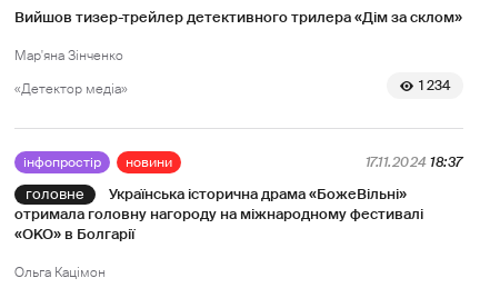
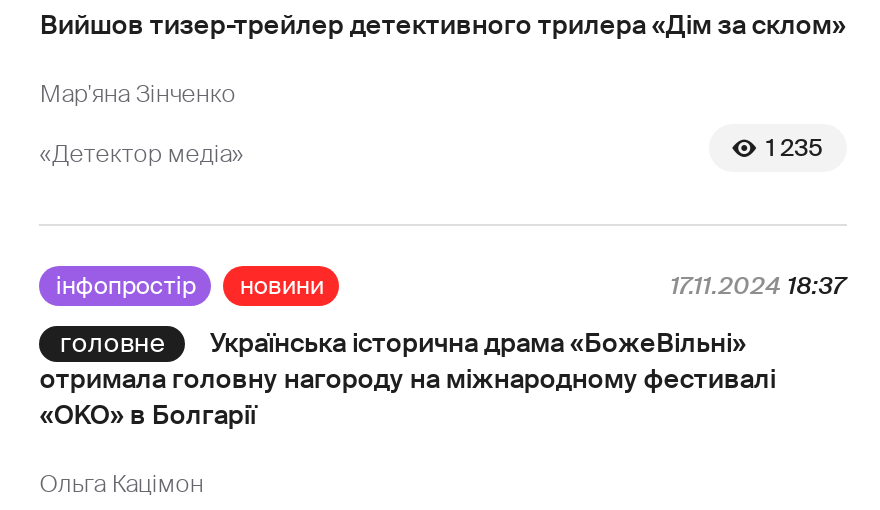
- 1 234
+ 1 235
